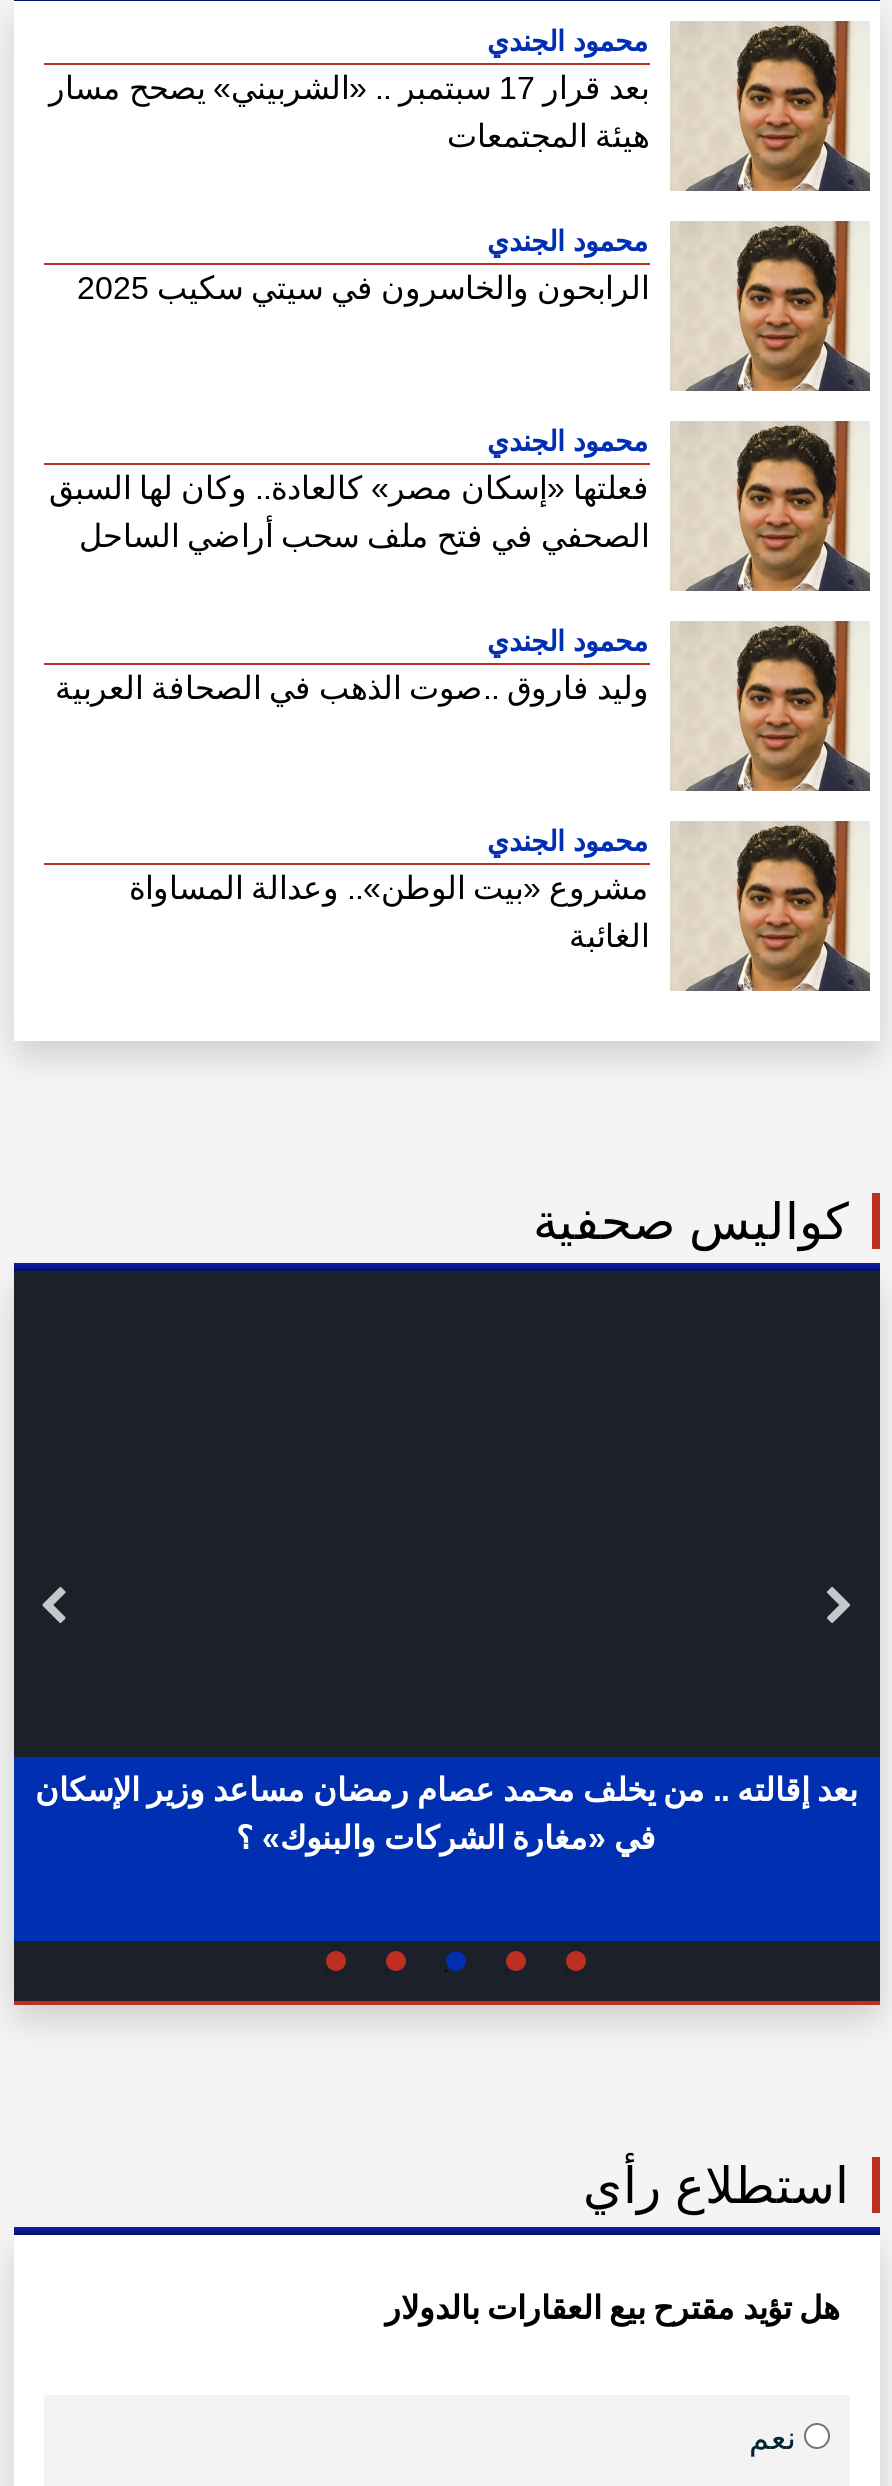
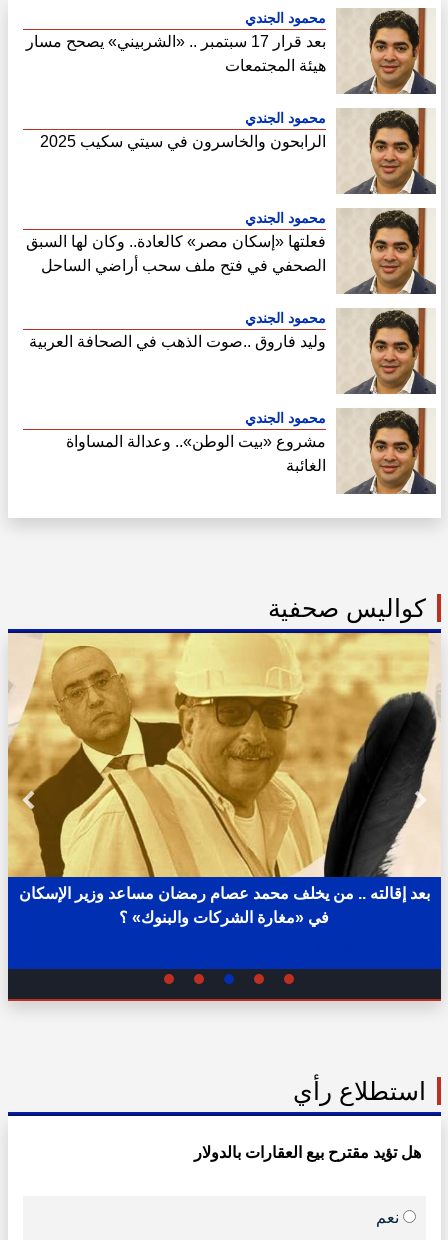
+ [image]
